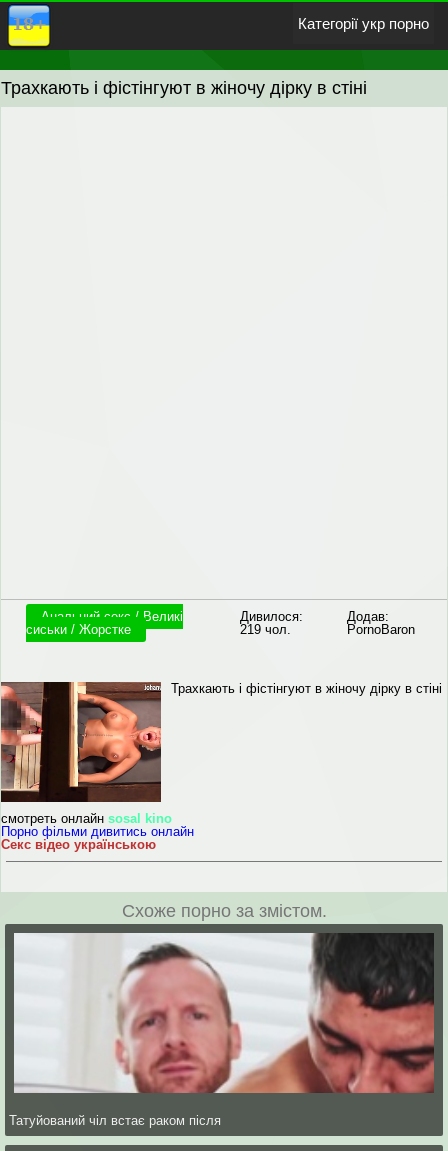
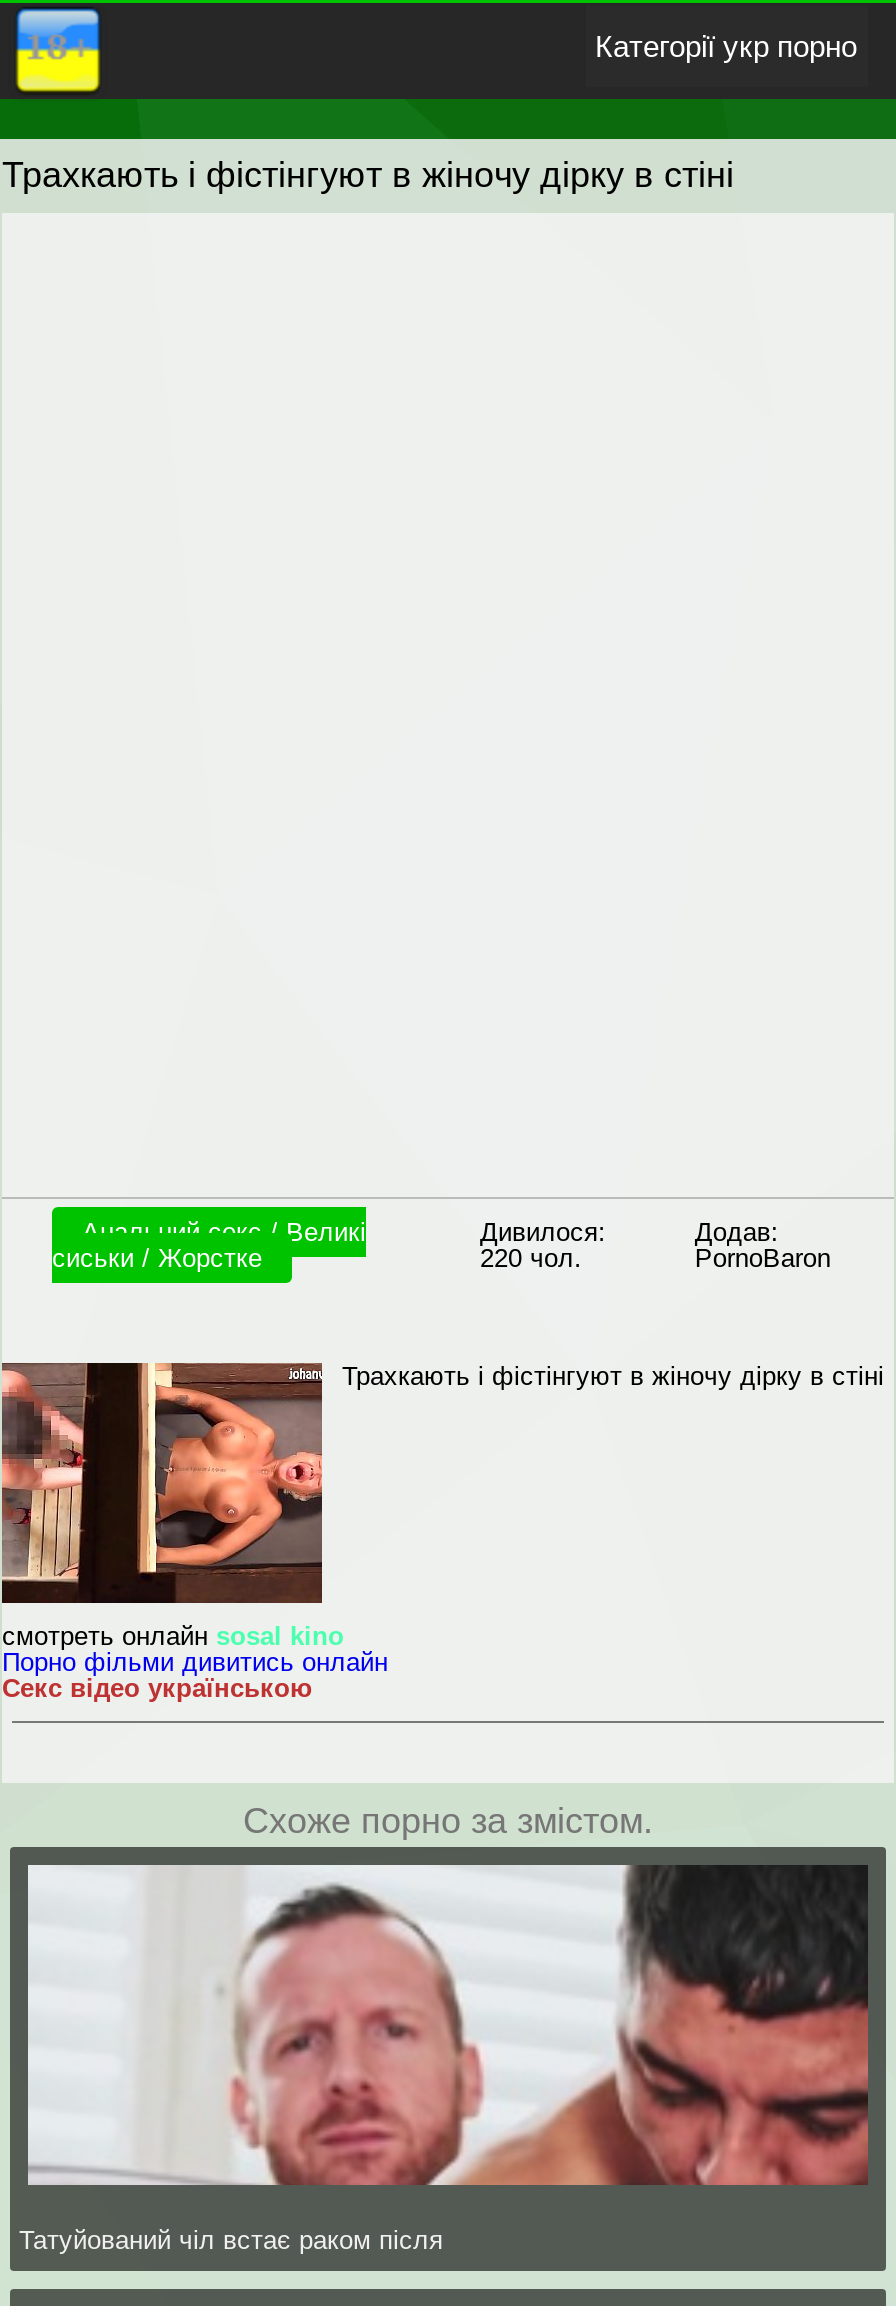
- 219 чол.
+ 220 чол.
